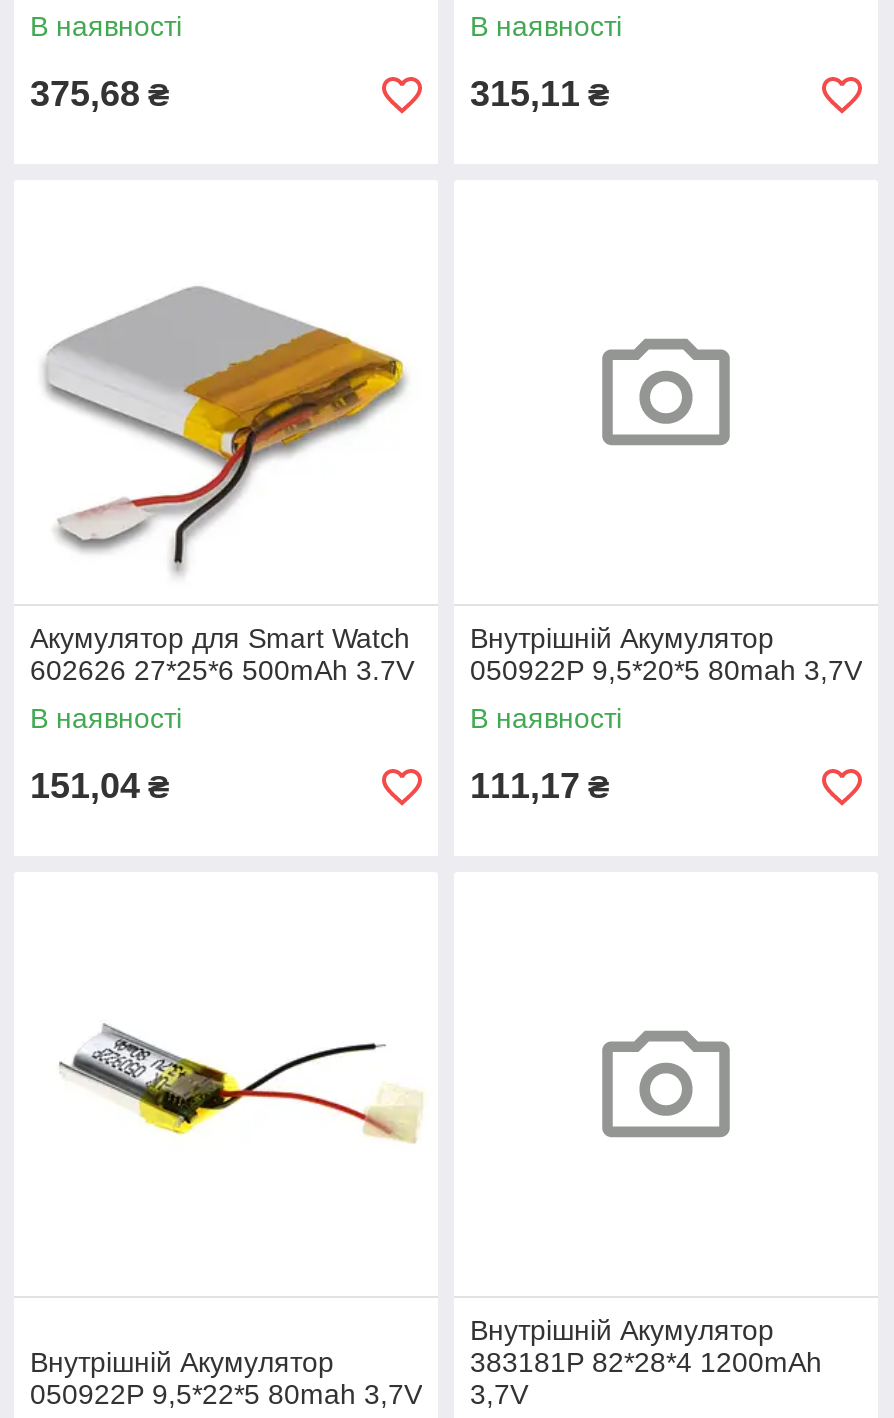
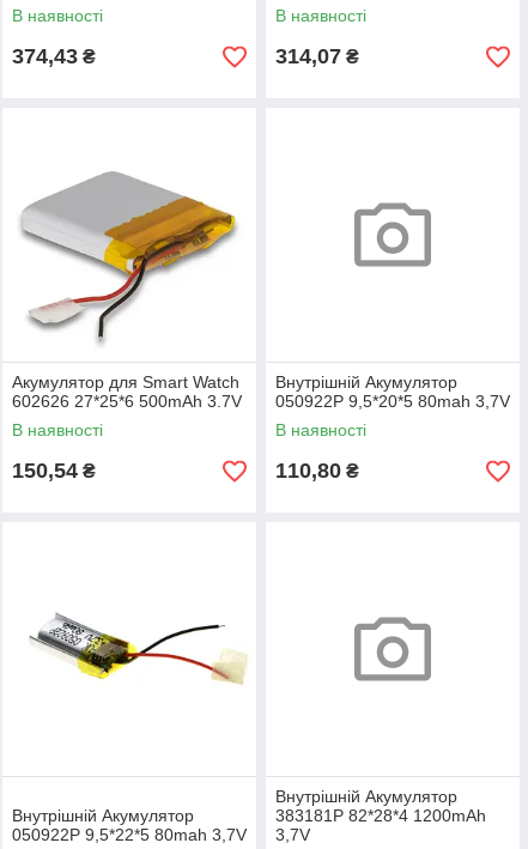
- 375,68 ₴
+ 374,43 ₴

- 315,11 ₴
+ 314,07 ₴

- 151,04 ₴
+ 150,54 ₴

- 111,17 ₴
+ 110,80 ₴
